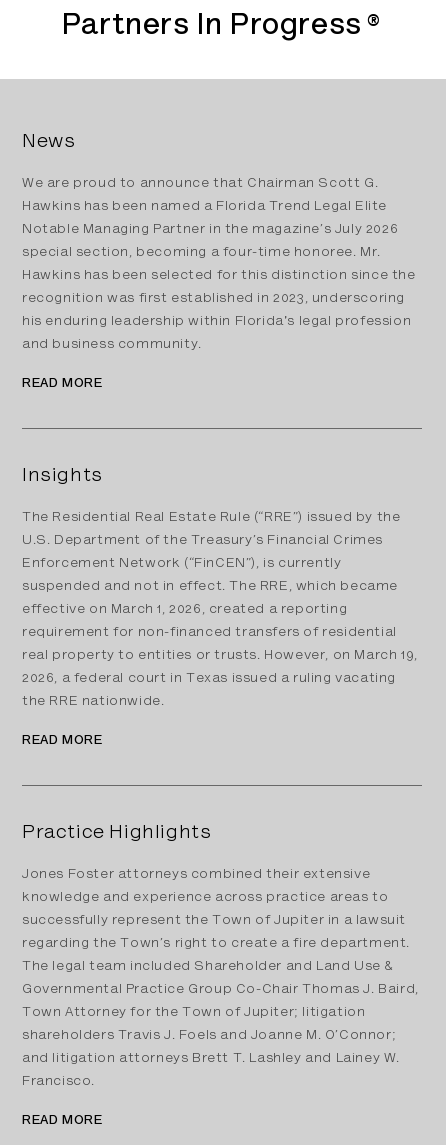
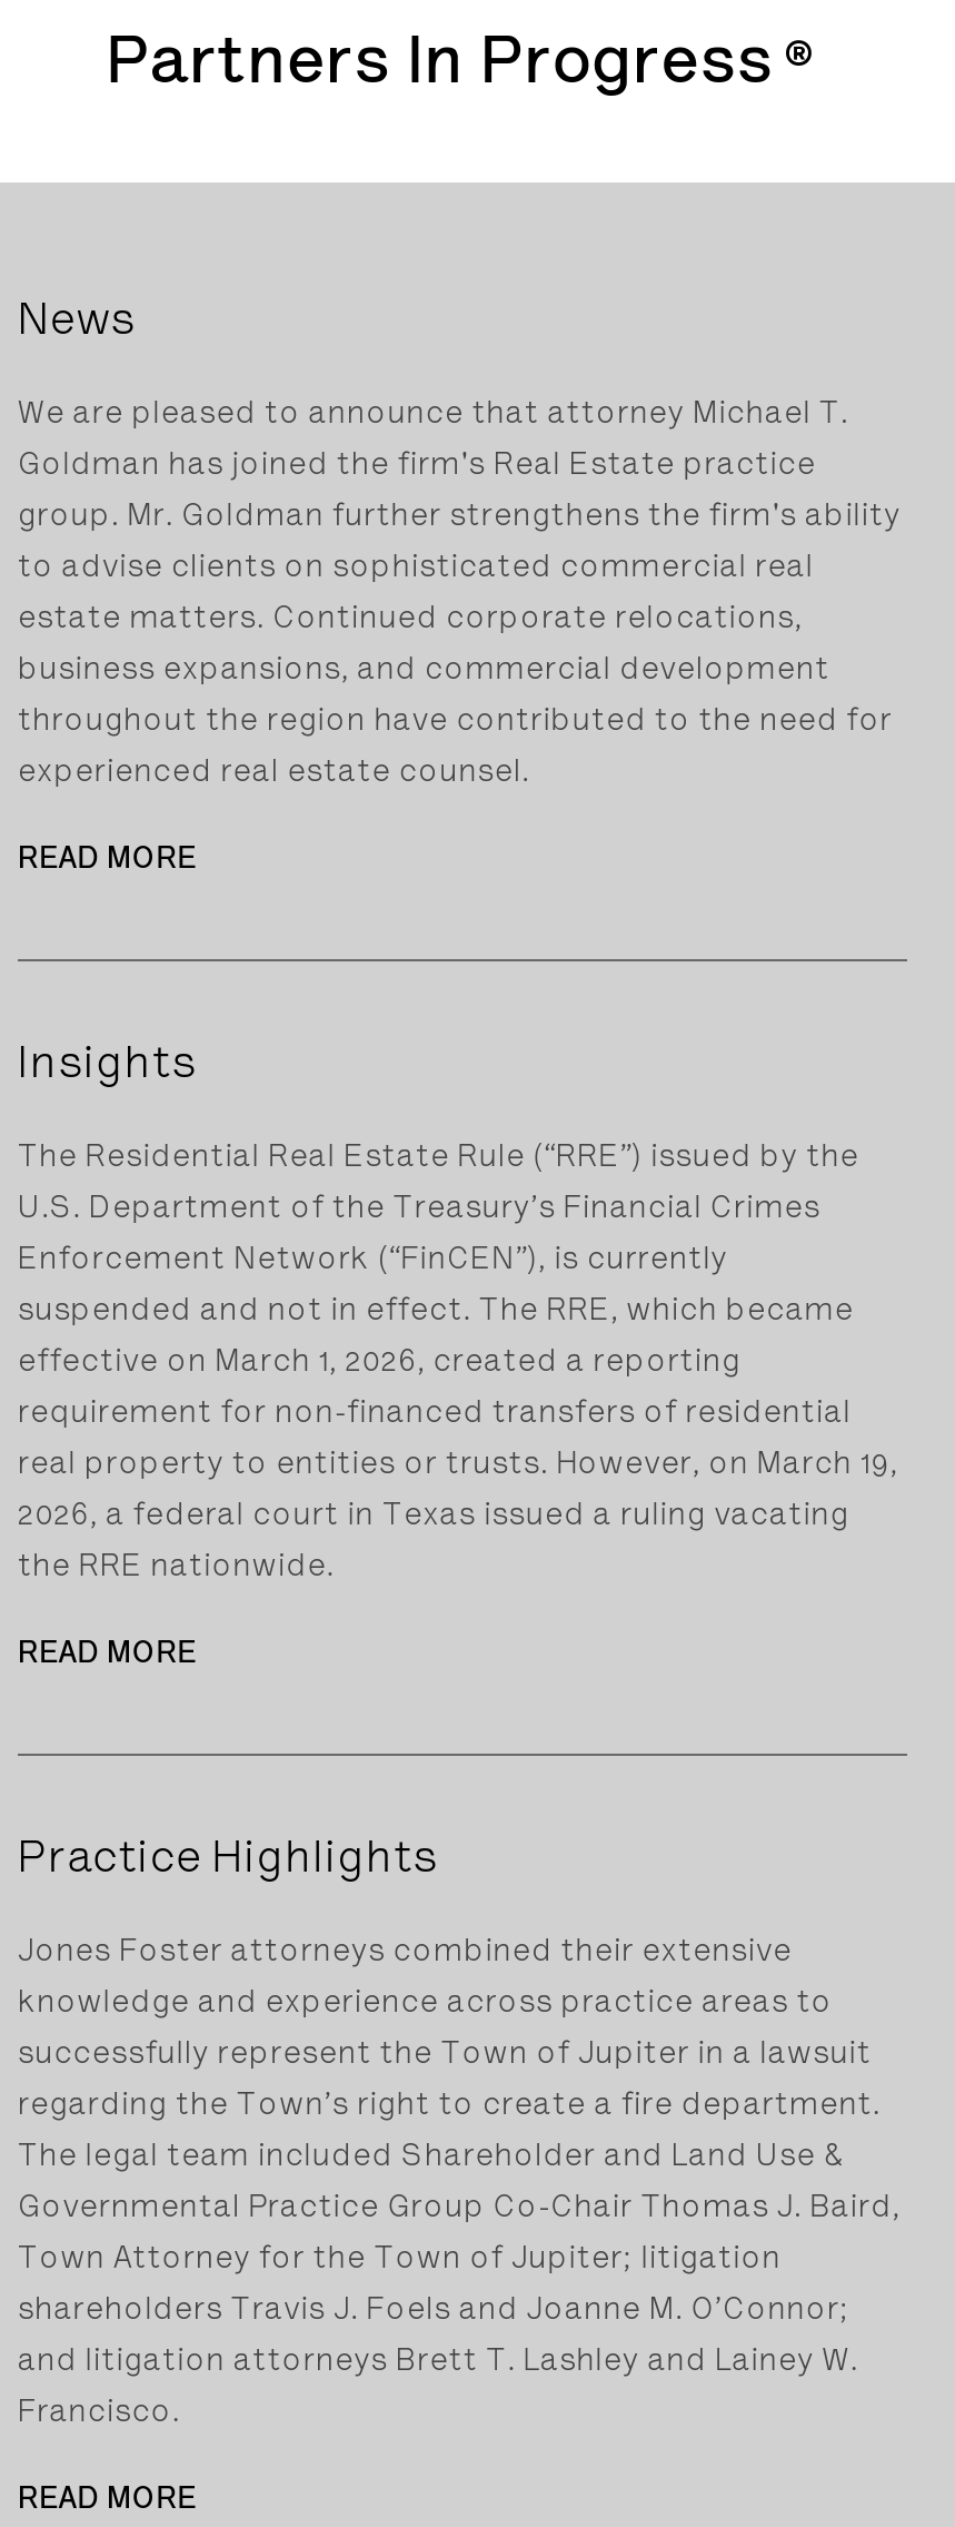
- We are proud to announce that Chairman Scott G.
+ We are pleased to announce that attorney Michael T.

- Hawkins has been named a Florida Trend Legal Elite
+ Goldman has joined the firm's Real Estate practice

- Notable Managing Partner in the magazine’s July 2026
+ group. Mr. Goldman further strengthens the firm's ability

- special section, becoming a four-time honoree. Mr.
+ to advise clients on sophisticated commercial real

- Hawkins has been selected for this distinction since the
+ estate matters. Continued corporate relocations,

- recognition was first established in 2023, underscoring
+ business expansions, and commercial development

- his enduring leadership within Florida's legal profession
+ throughout the region have contributed to the need for

- and business community.
+ experienced real estate counsel.
